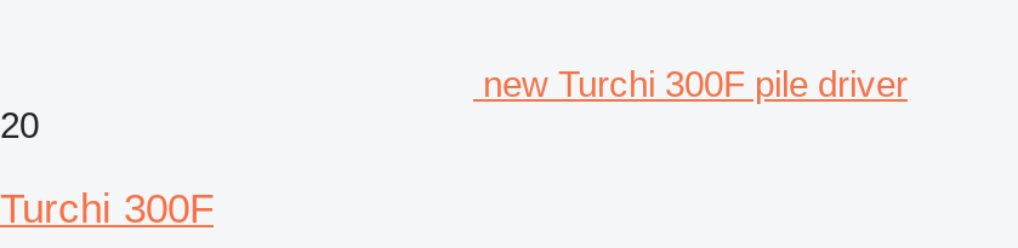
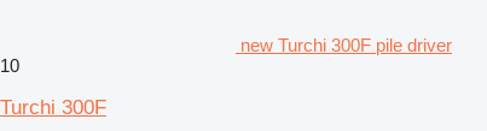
- 20
+ 10
